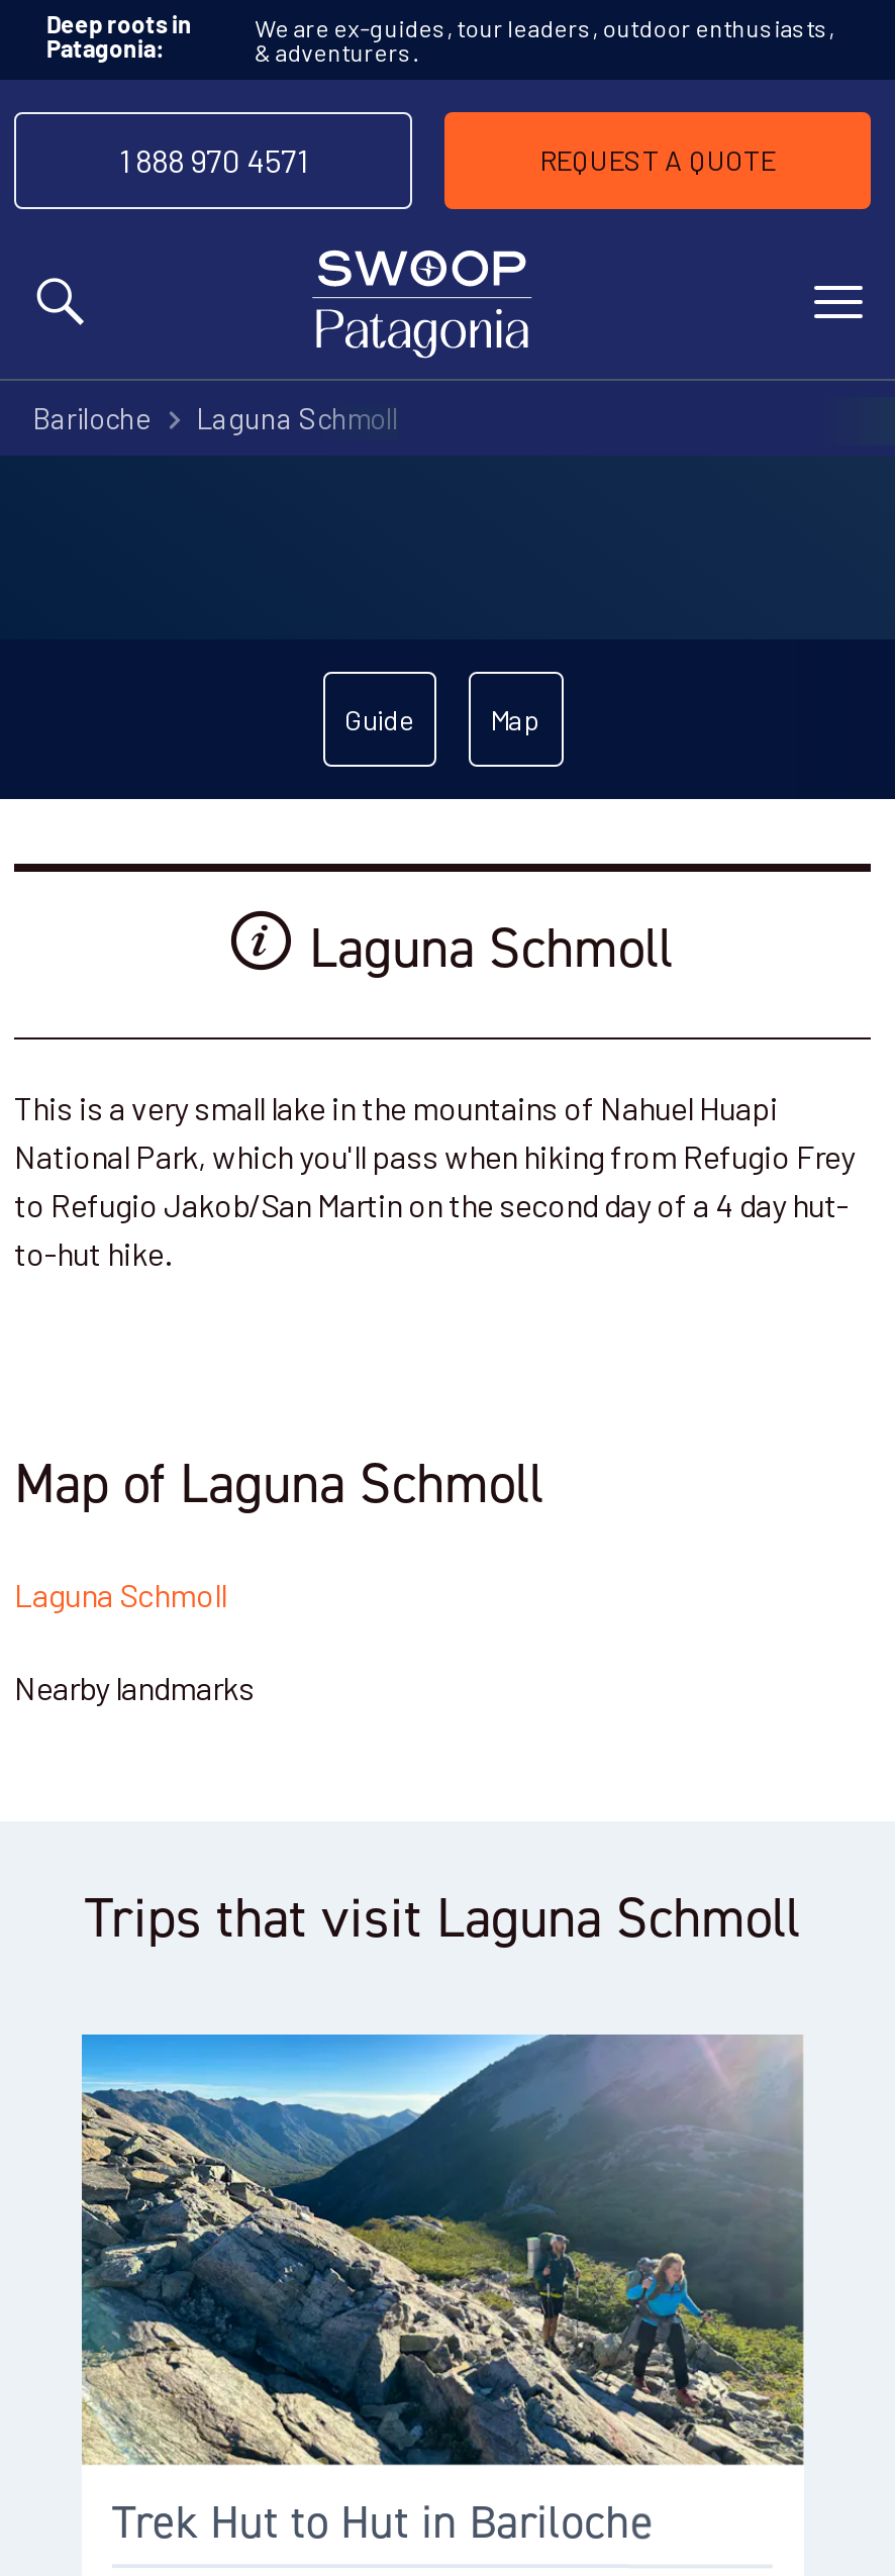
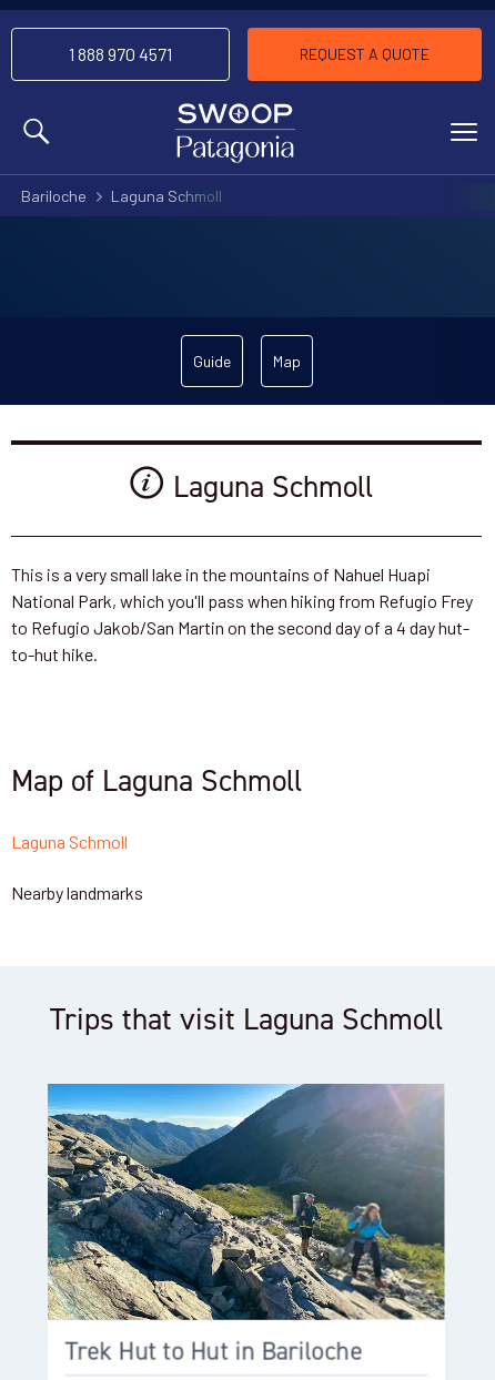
- Deep roots in
- Patagonia:

- We are ex-guides, tour leaders, outdoor enthusiasts,
- & adventurers.
